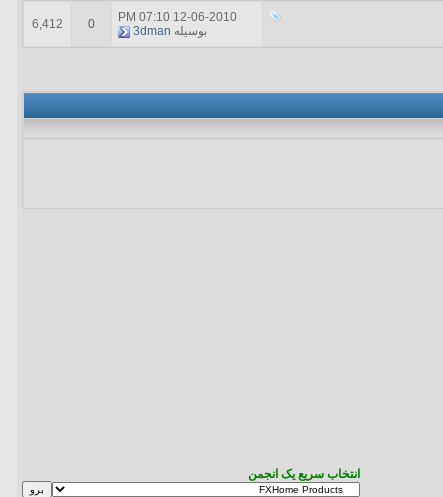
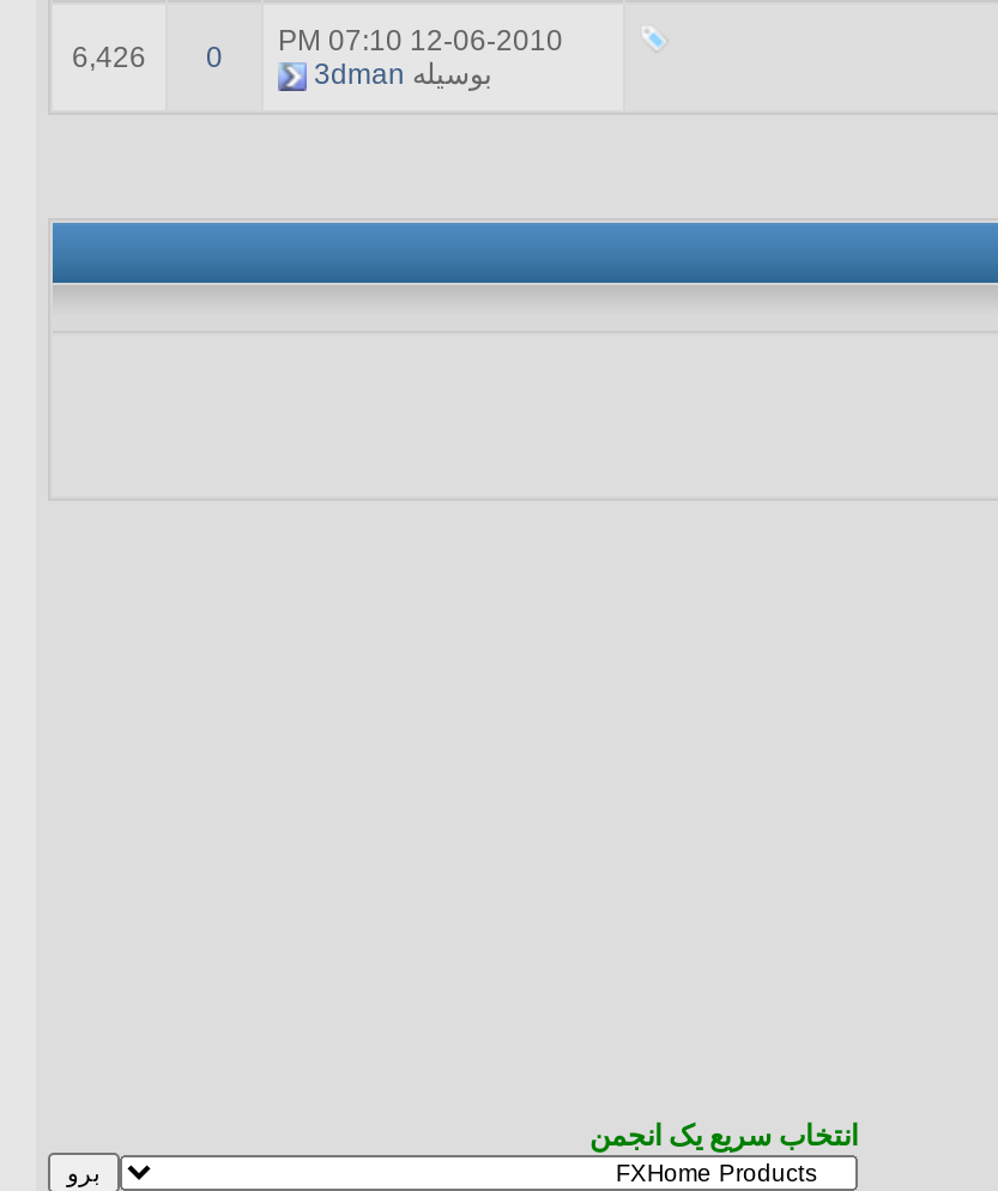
- 6,412 0
+ 6,426 0
